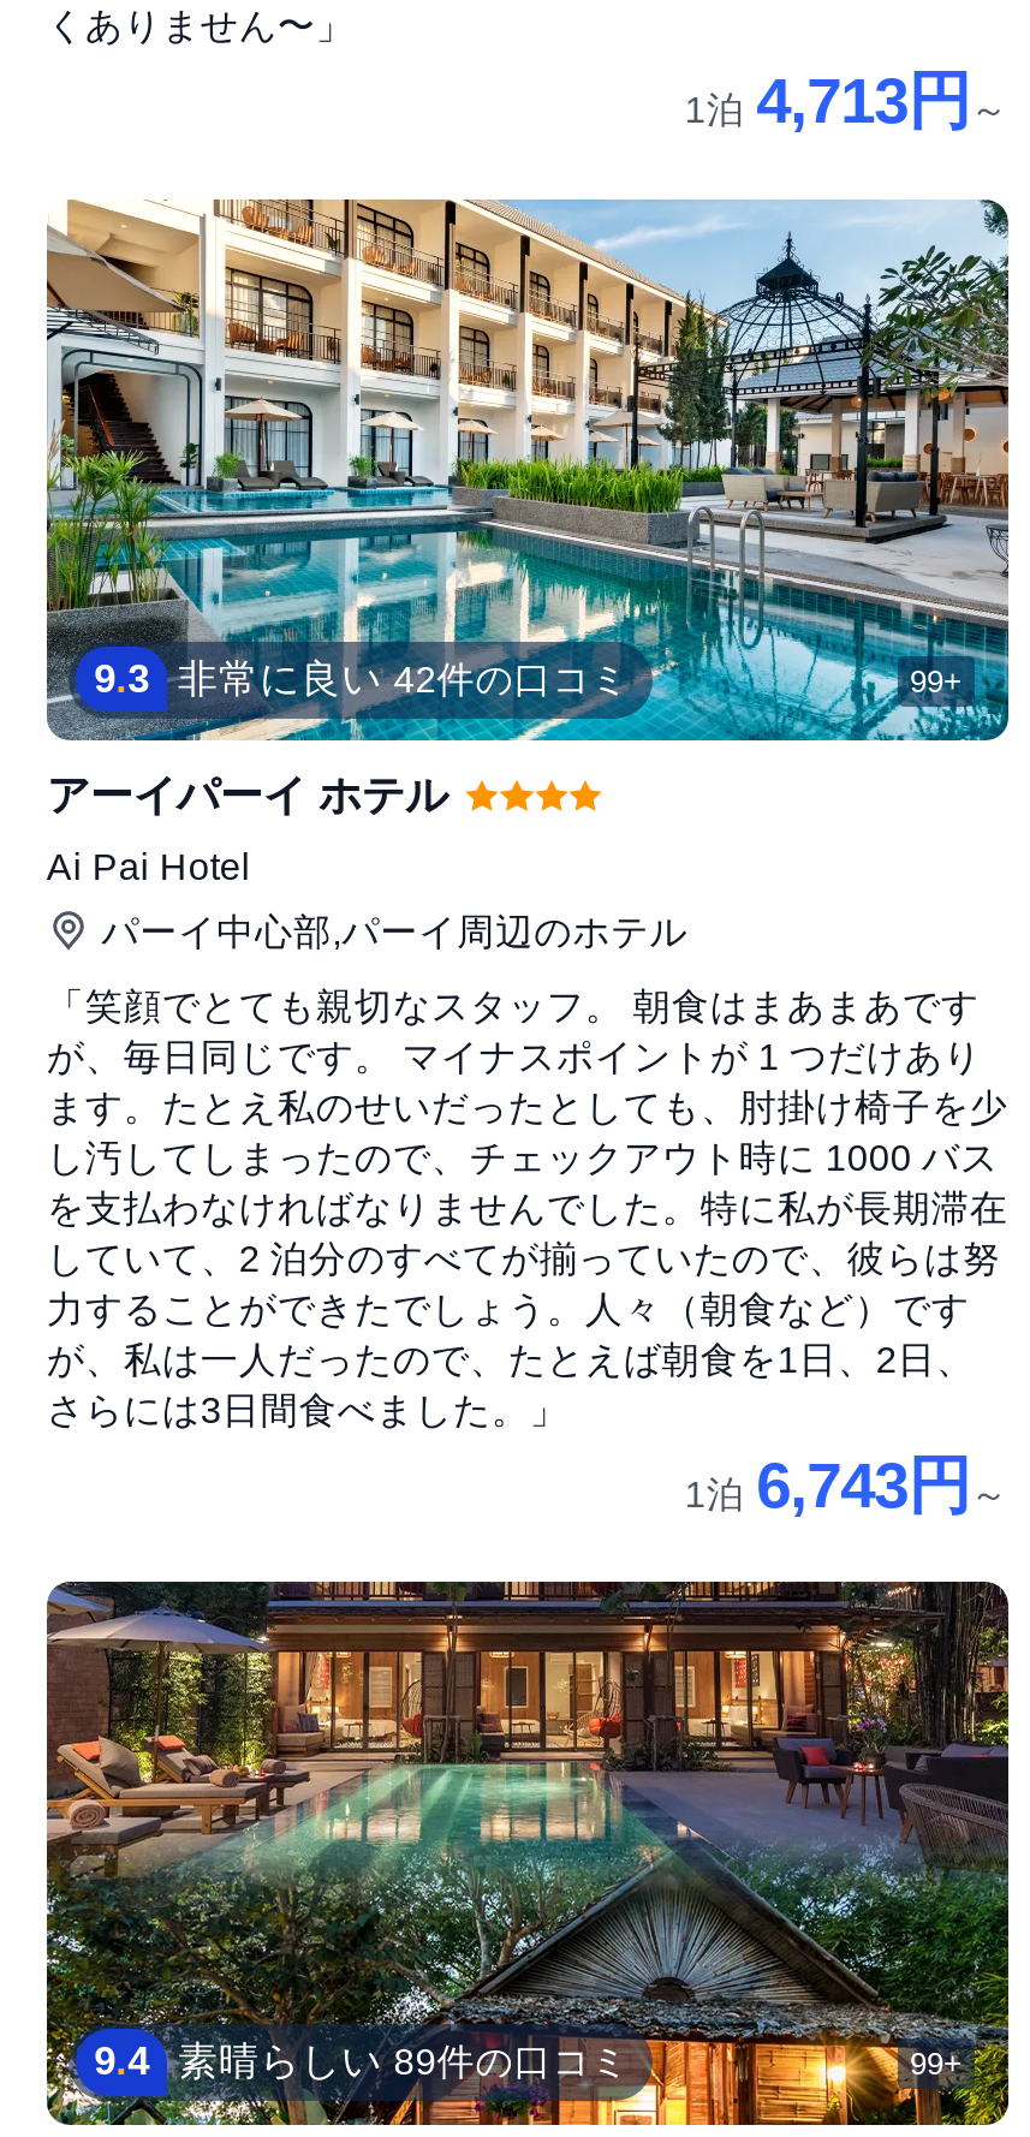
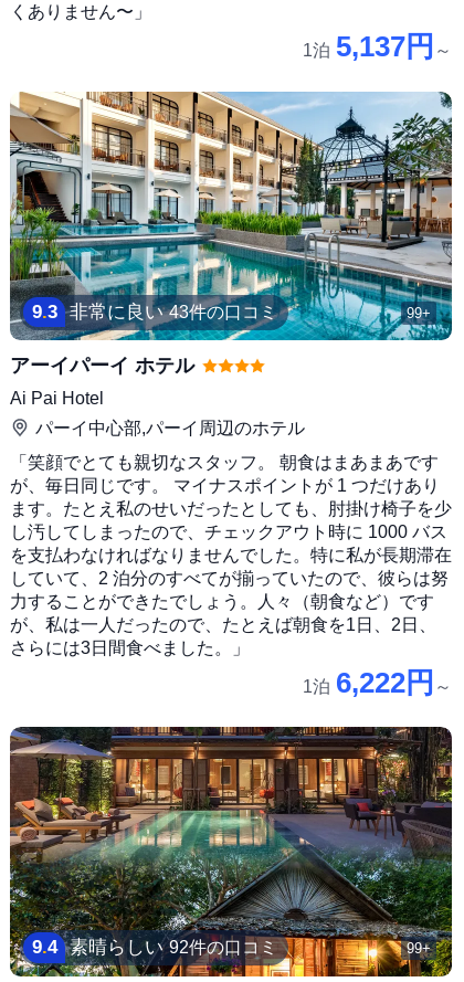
- 1泊 4,713円～
+ 1泊 5,137円～

- 非常に良い 42件の口コミ
+ 非常に良い 43件の口コミ

- 1泊 6,743円～
+ 1泊 6,222円～

- 素晴らしい 89件の口コミ
+ 素晴らしい 92件の口コミ
